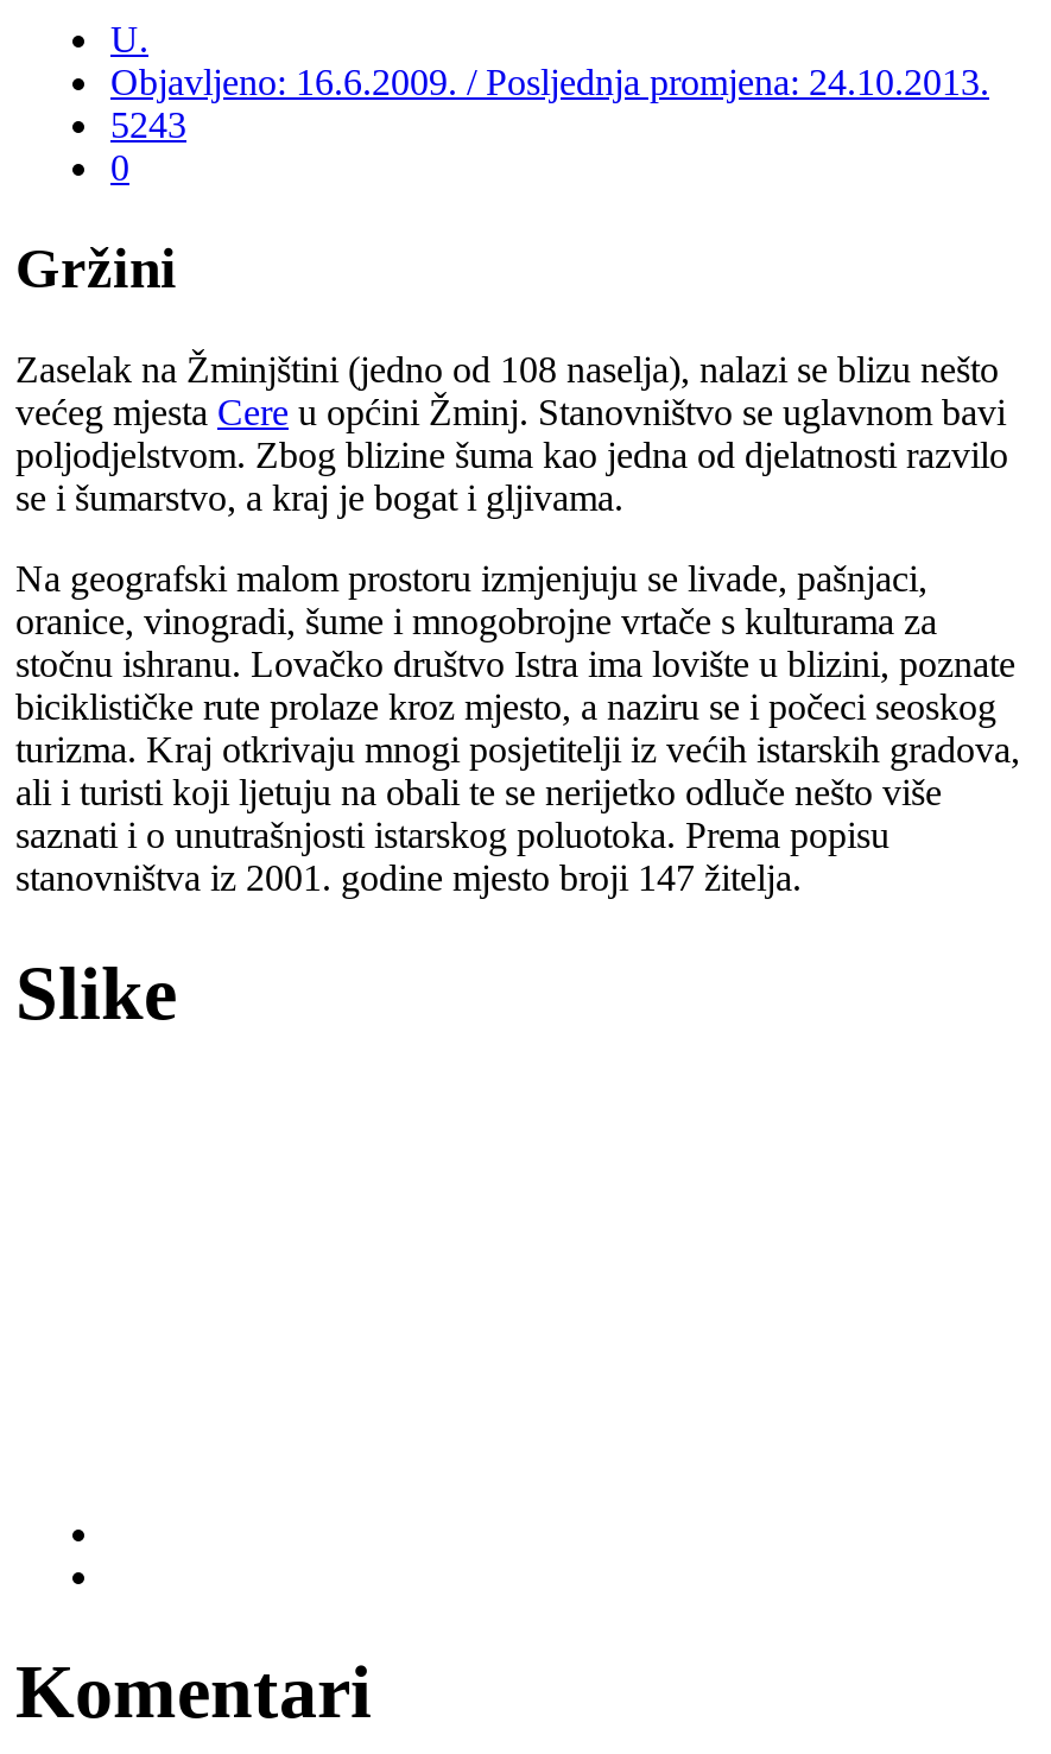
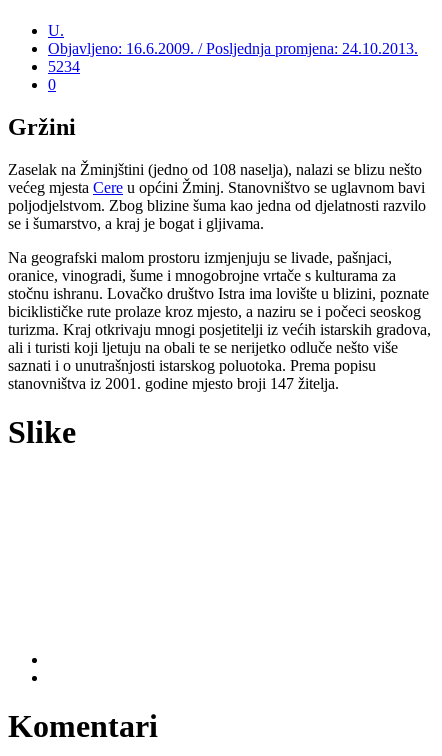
- 5243
+ 5234
